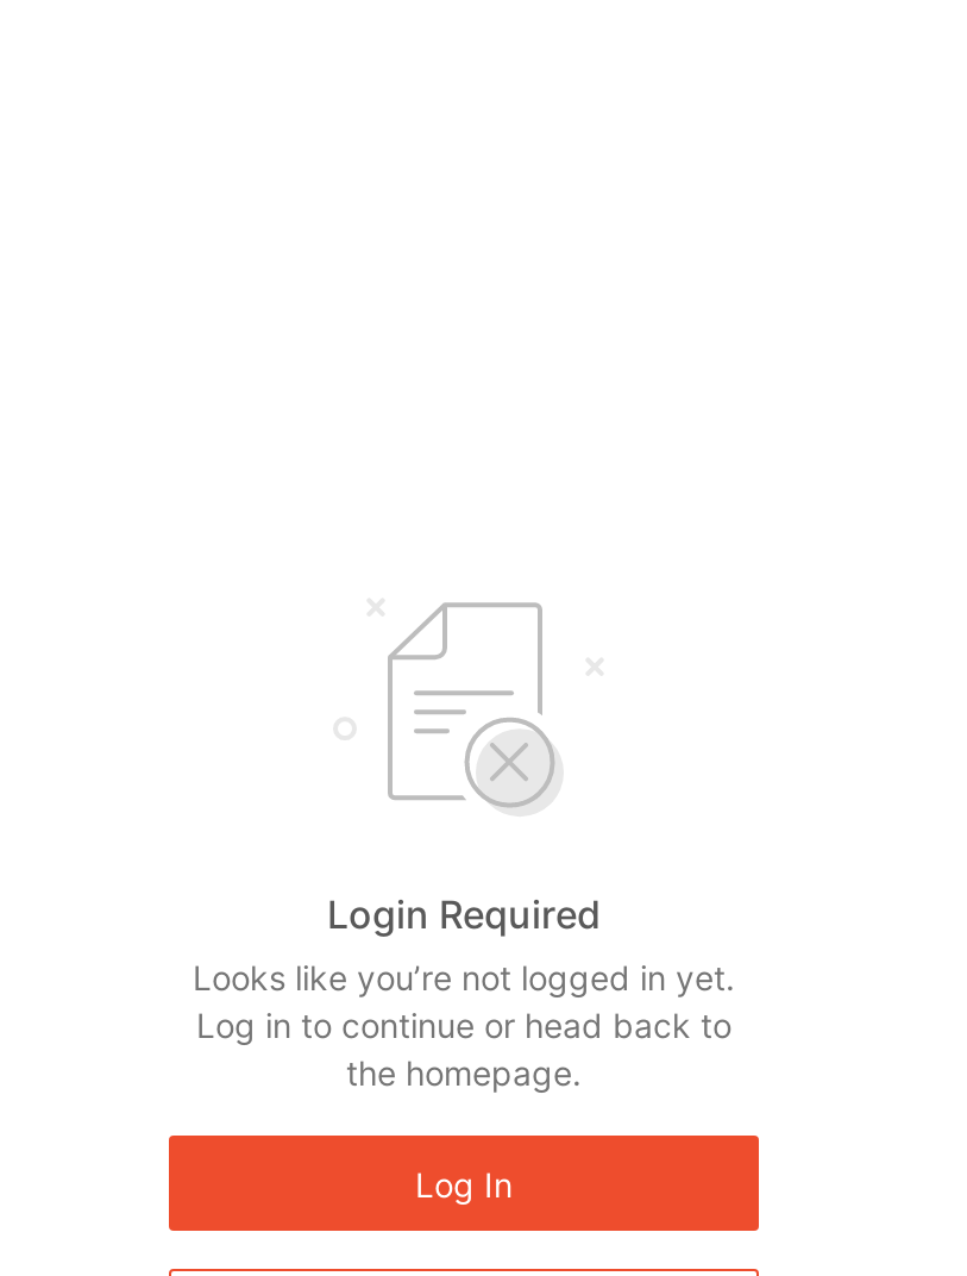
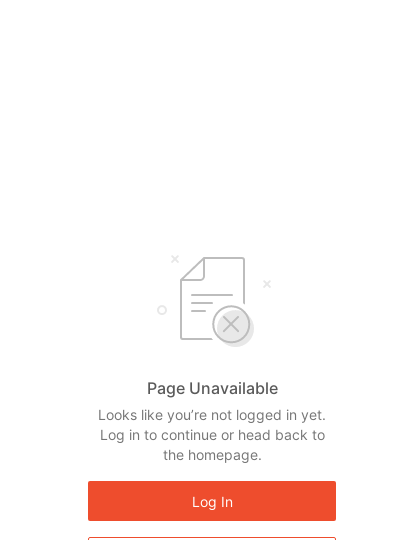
- Login Required
+ Page Unavailable
